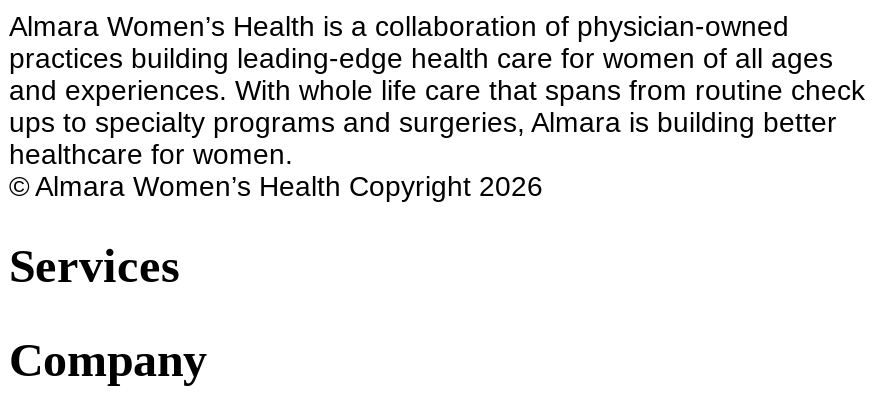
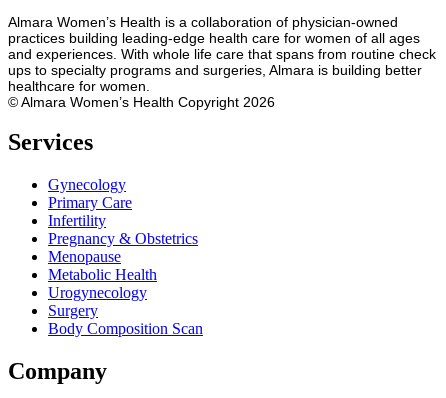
+ Gynecology
+ Primary Care
+ Infertility
+ Pregnancy & Obstetrics
+ Menopause
+ Metabolic Health
+ Urogynecology
+ Surgery
+ Body Composition Scan
